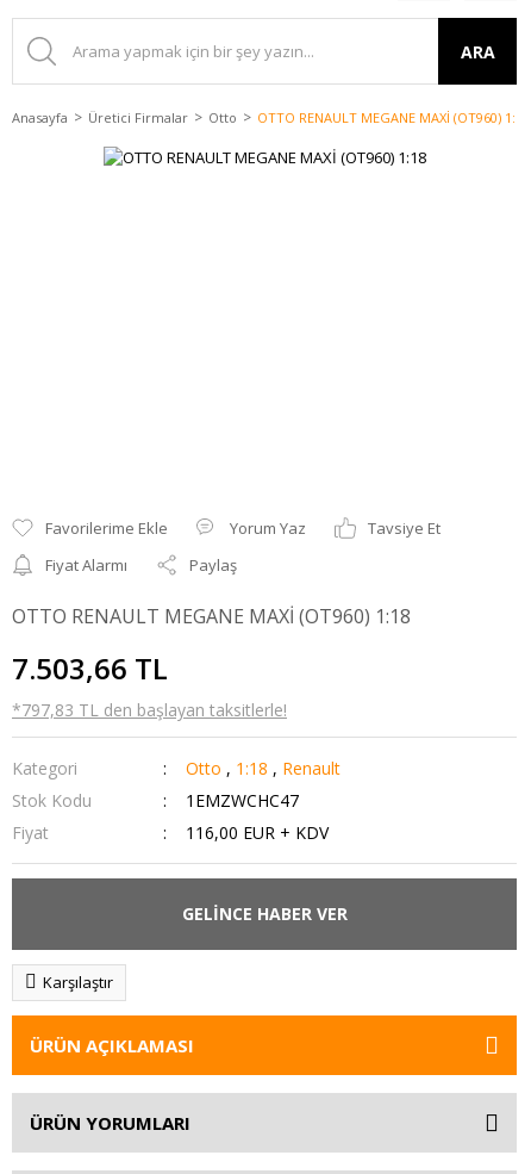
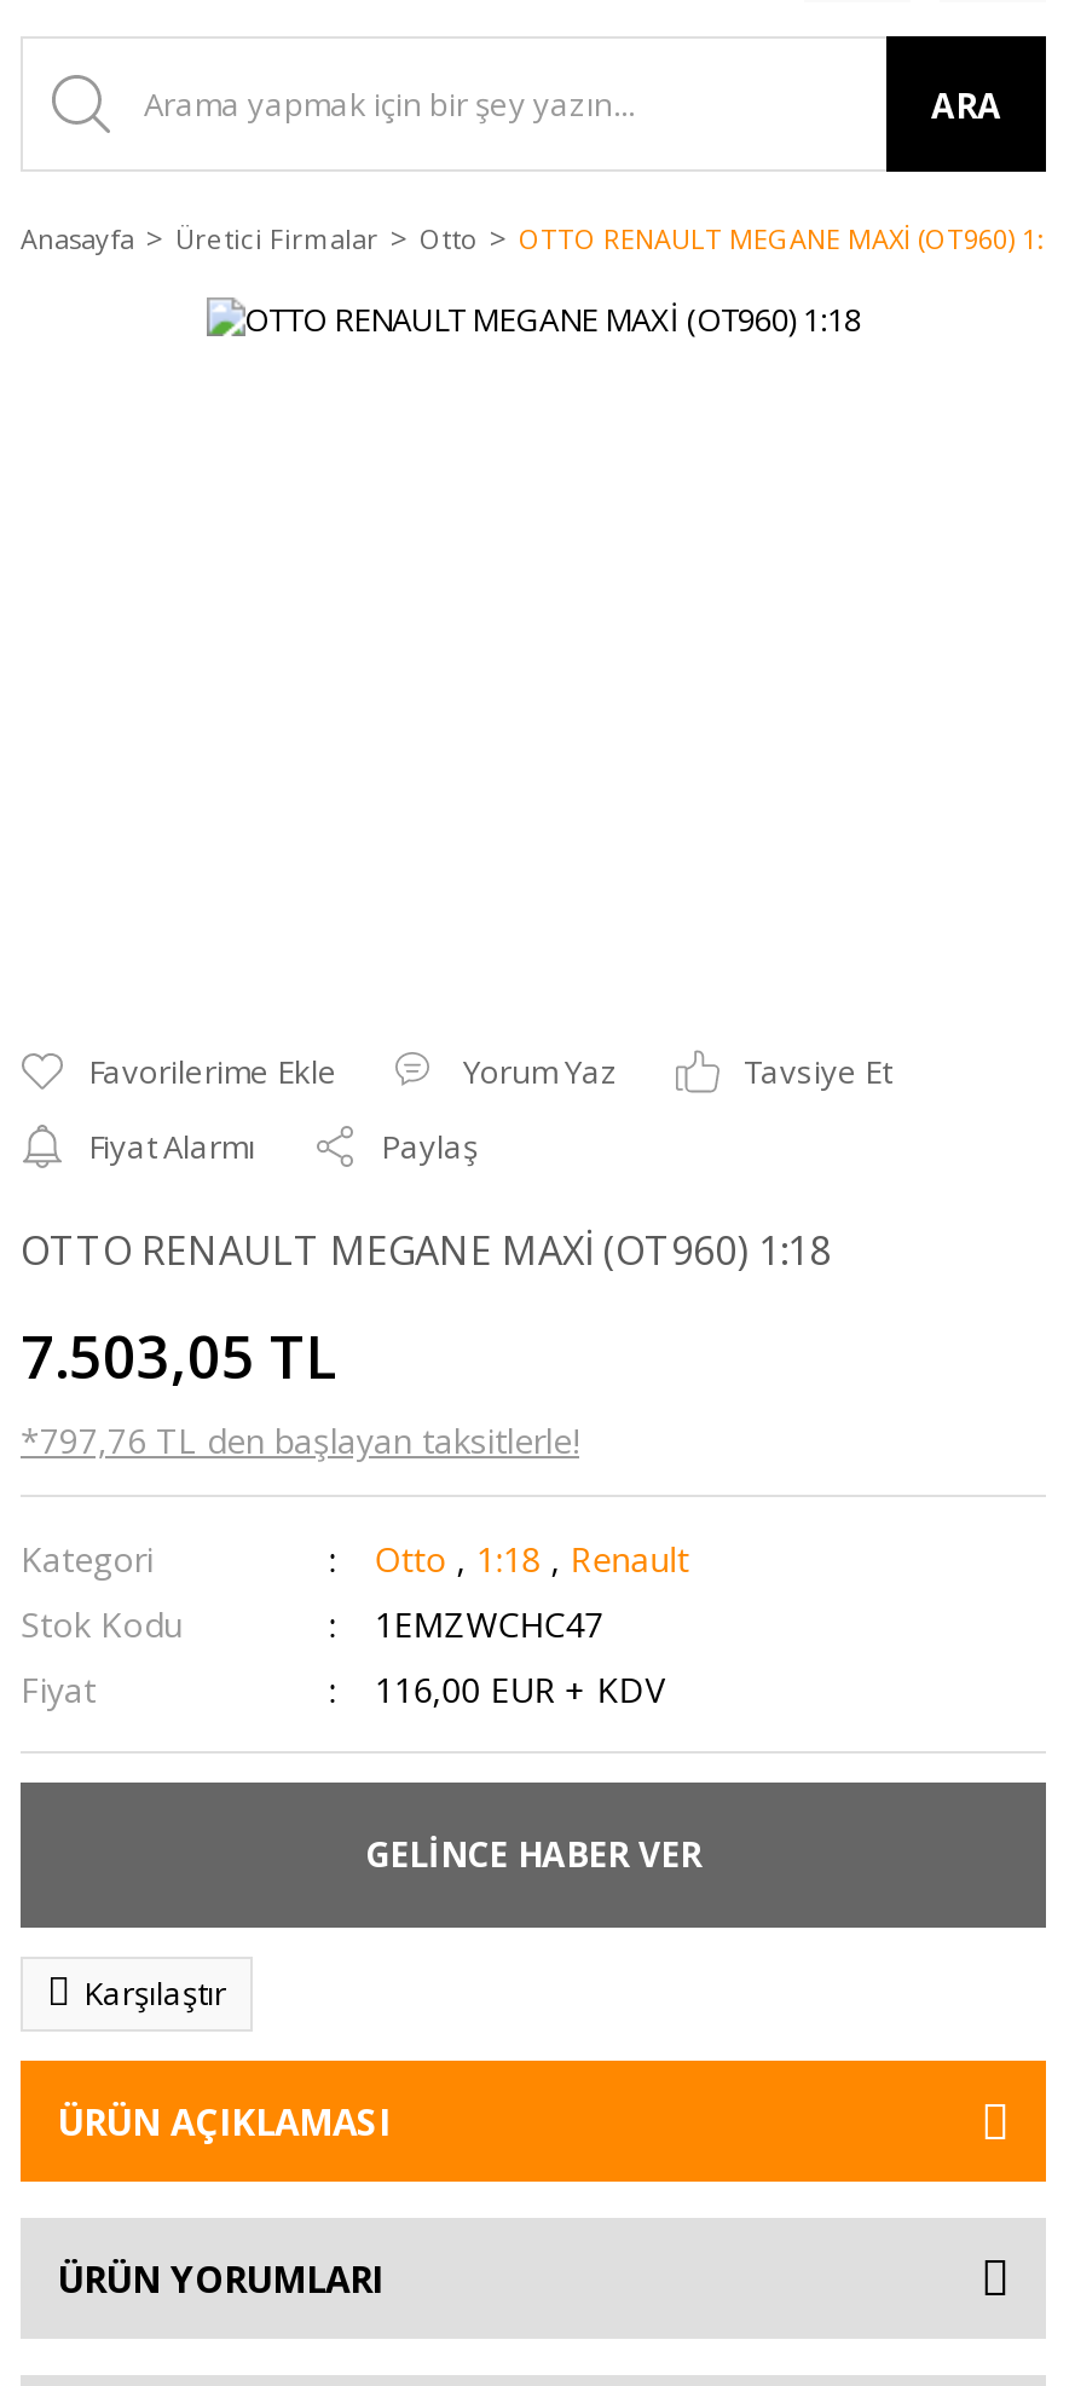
- 7.503,66 TL
+ 7.503,05 TL

- *797,83 TL den başlayan taksitlerle!
+ *797,76 TL den başlayan taksitlerle!
